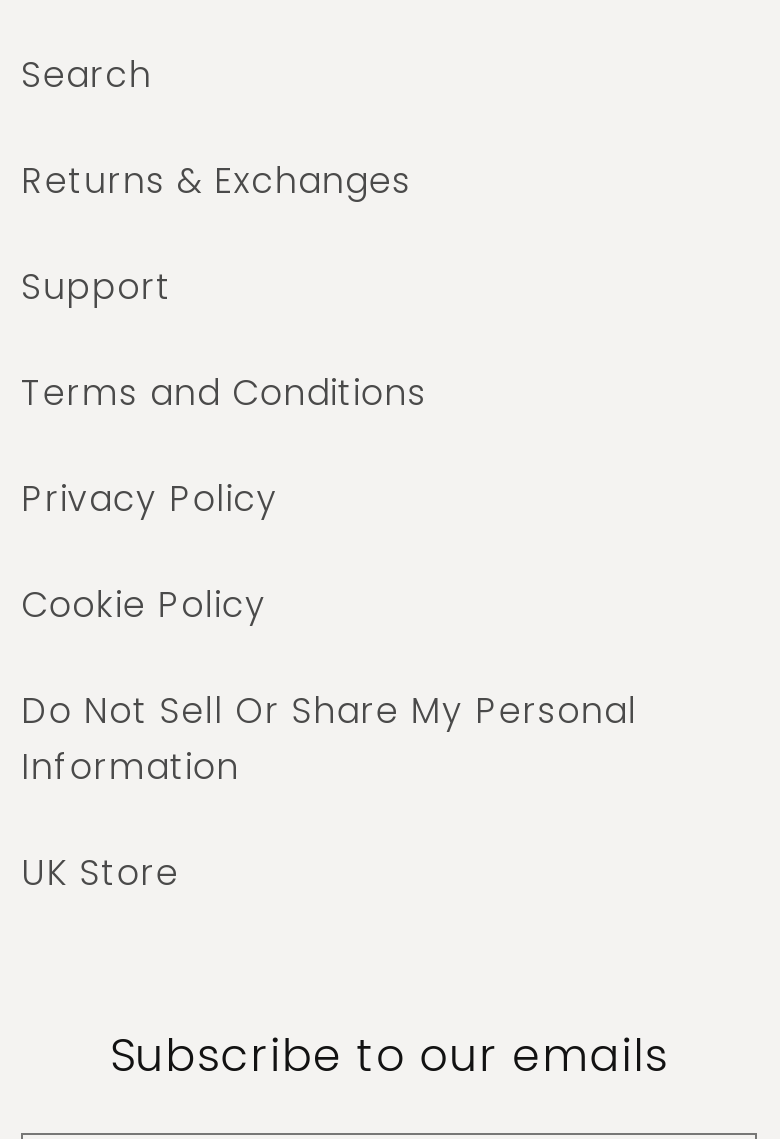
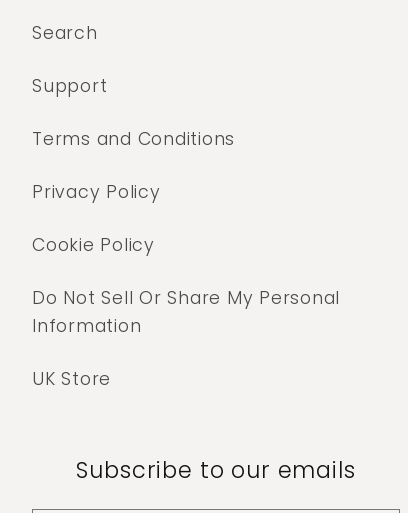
- Returns & Exchanges
